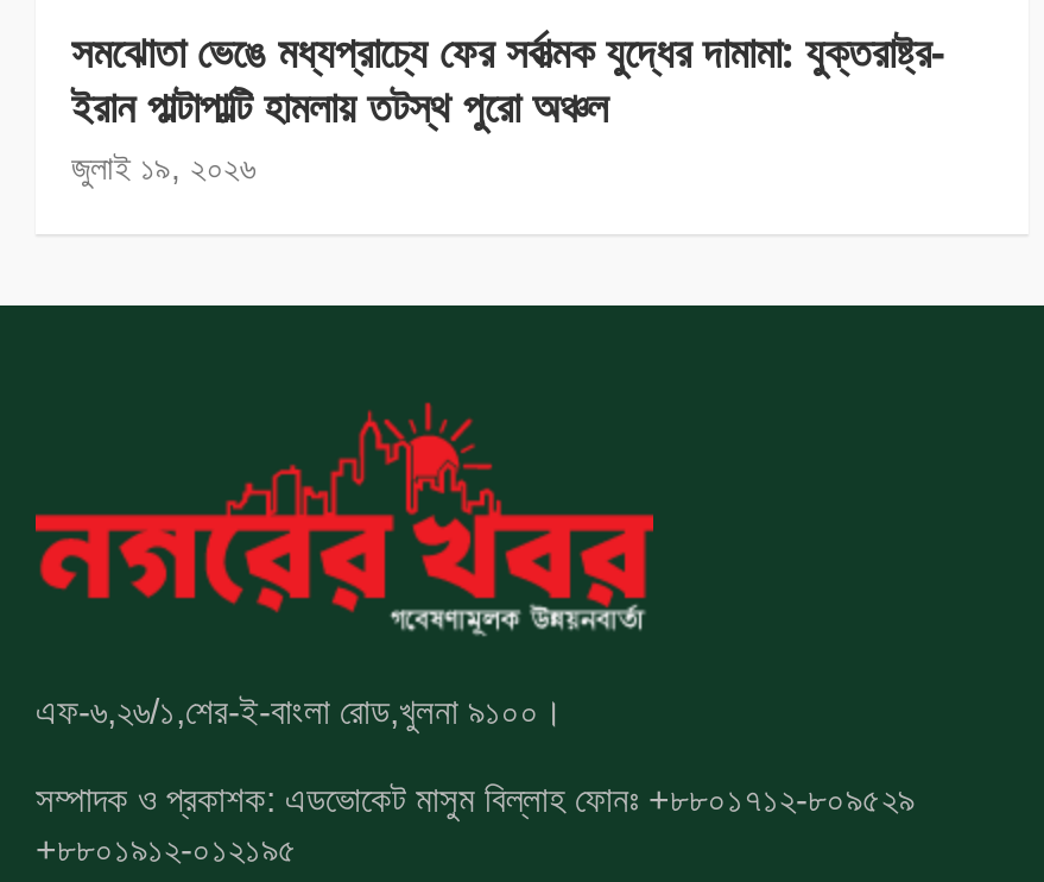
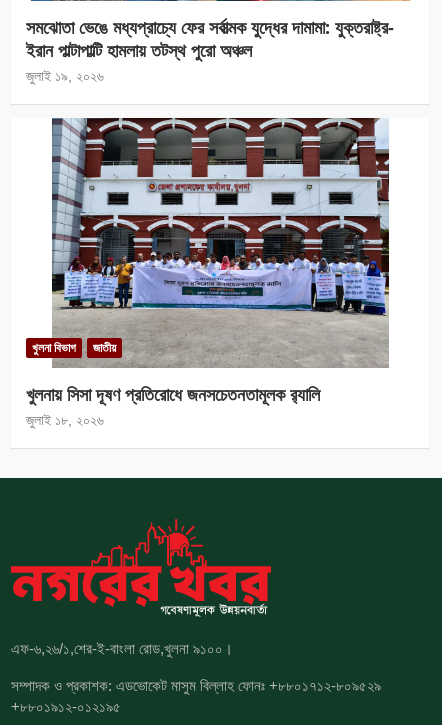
+ [image]
+ খুলনা বিভাগ
+ জাতীয়
+ খুলনায় সিসা দূষণ প্রতিরোধে জনসচেতনতামূলক র‍্যালি
+ জুলাই ১৮, ২০২৬
